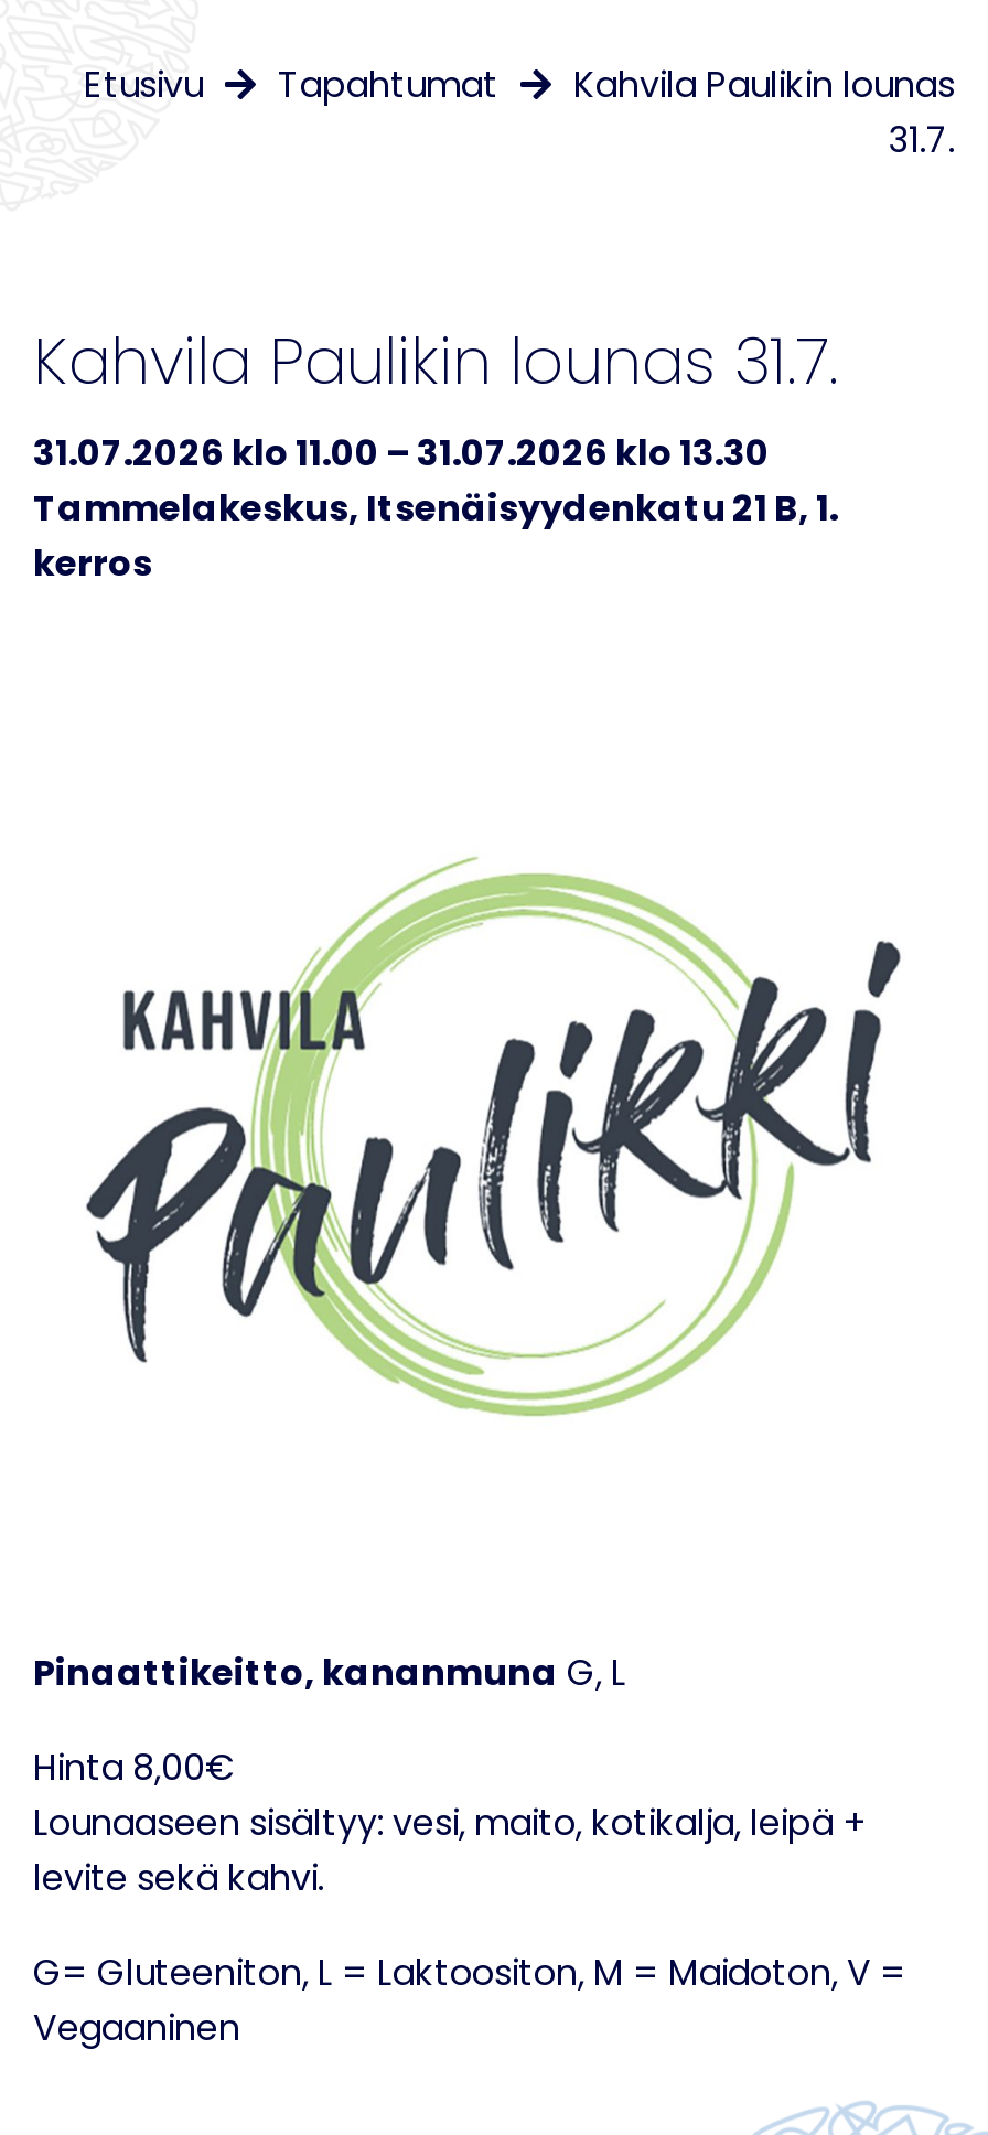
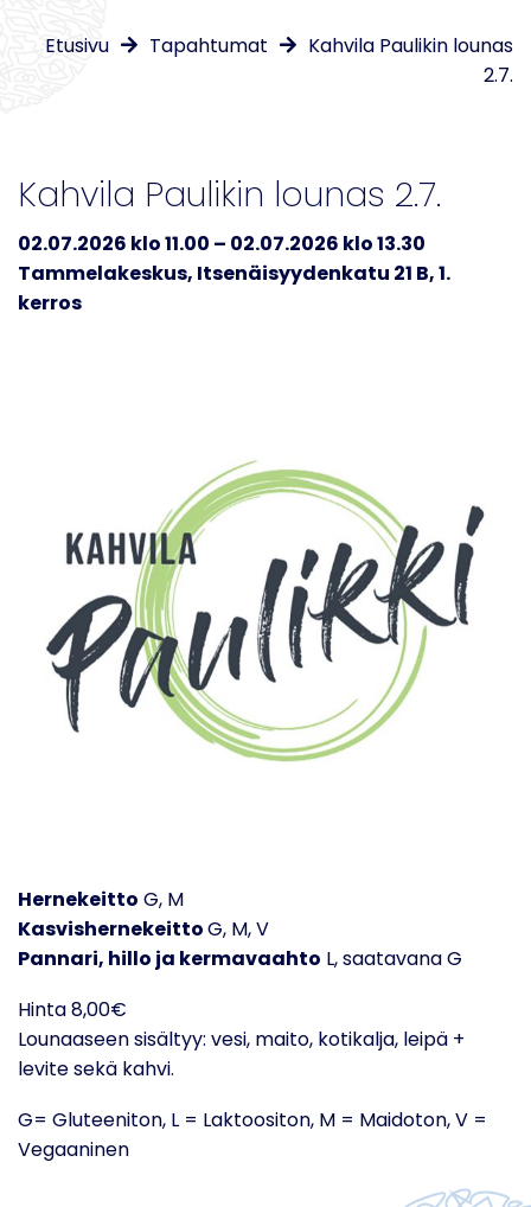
- 31.7.
+ 2.7.

- Kahvila Paulikin lounas 31.7.
+ Kahvila Paulikin lounas 2.7.

- 31.07.2026 klo 11.00 – 31.07.2026 klo 13.30
+ 02.07.2026 klo 11.00 – 02.07.2026 klo 13.30

- Pinaattikeitto, kananmuna G, L
+ Hernekeitto G, M
+ Kasvishernekeitto G, M, V
+ Pannari, hillo ja kermavaahto L, saatavana G
